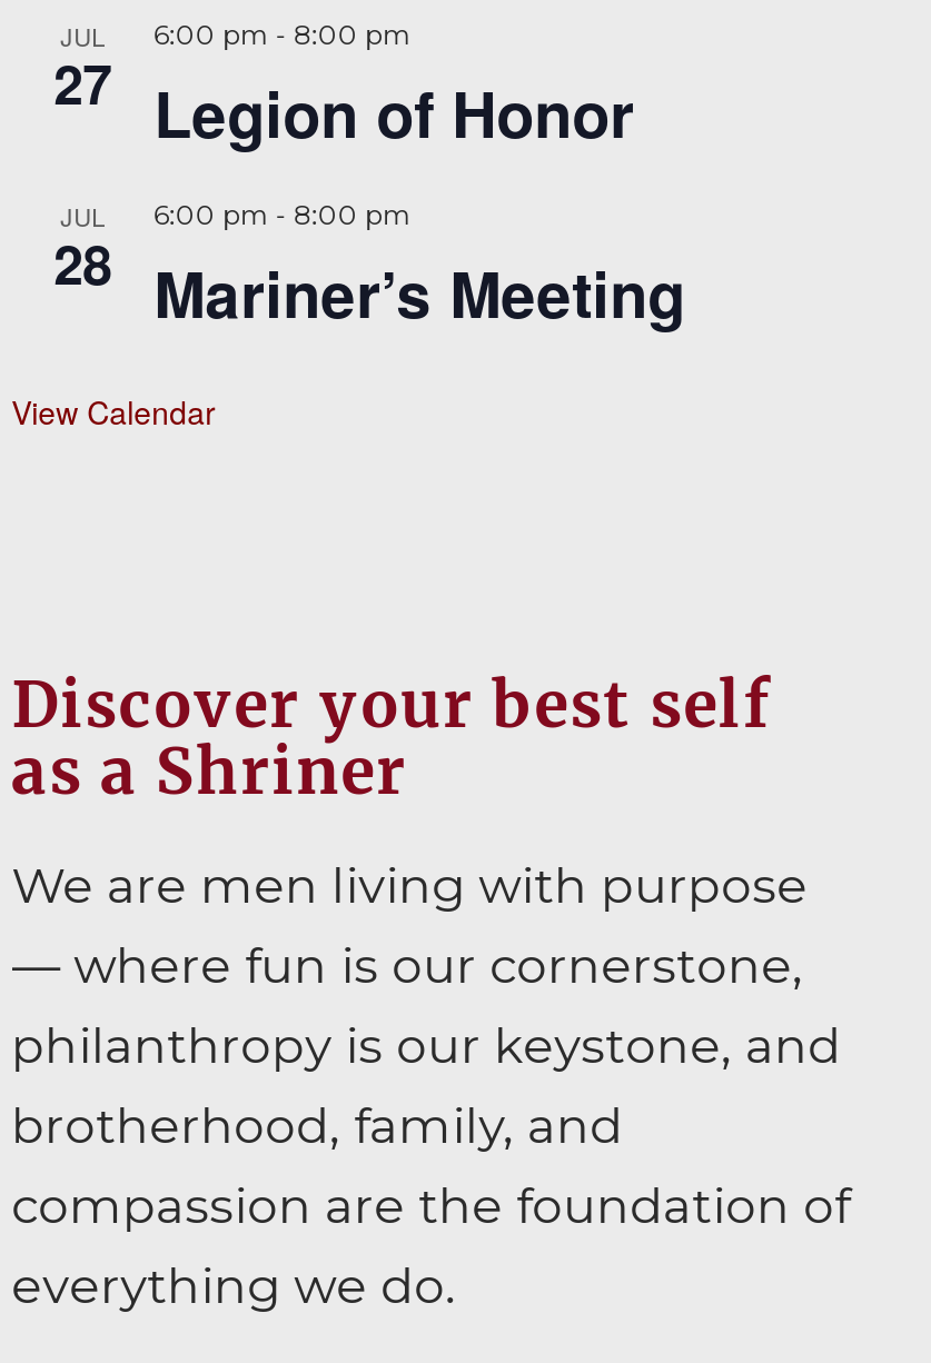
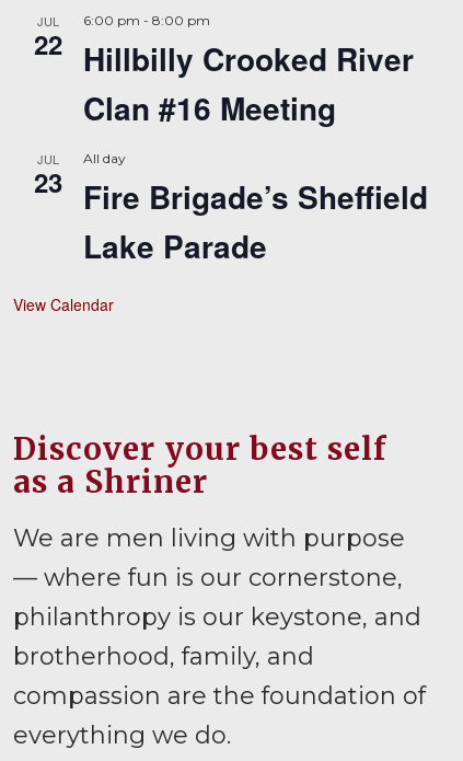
- 27
+ 22

- Legion of Honor
+ Hillbilly Crooked River
+ Clan #16 Meeting

- 6:00 pm - 8:00 pm
- Mariner’s Meeting
+ All day
+ Fire Brigade’s Sheffield
+ Lake Parade

- 28
+ 23
